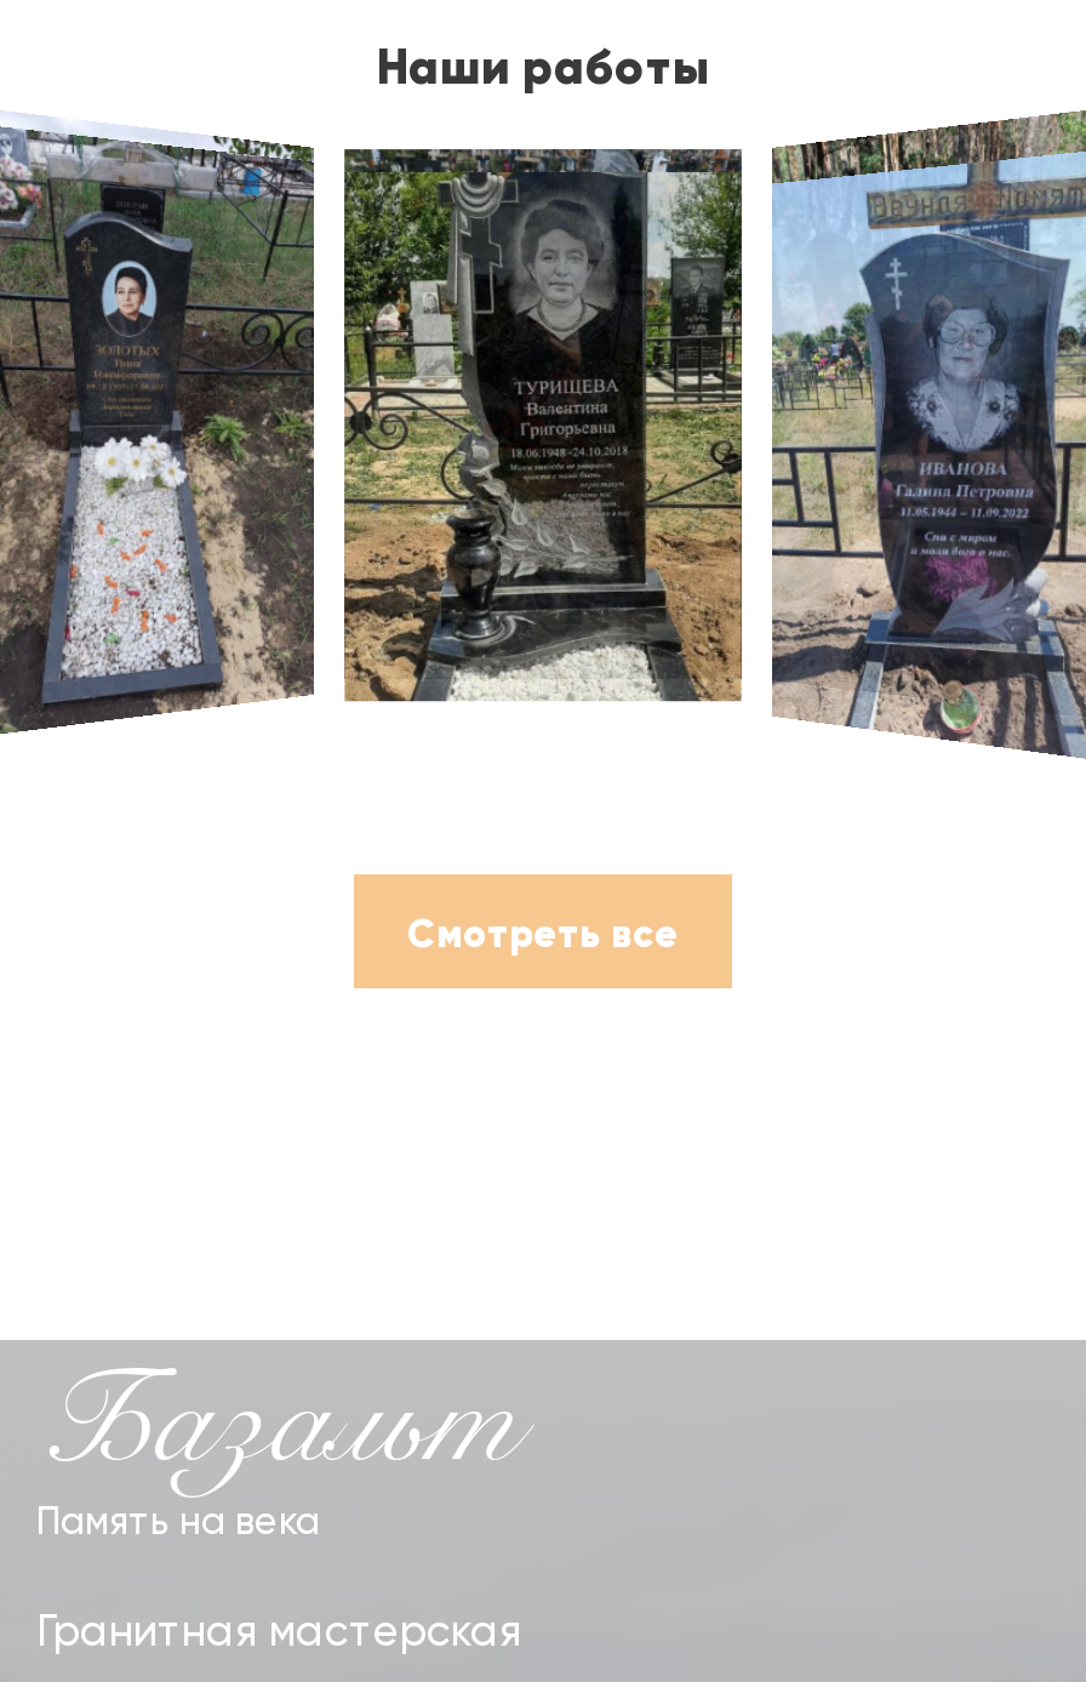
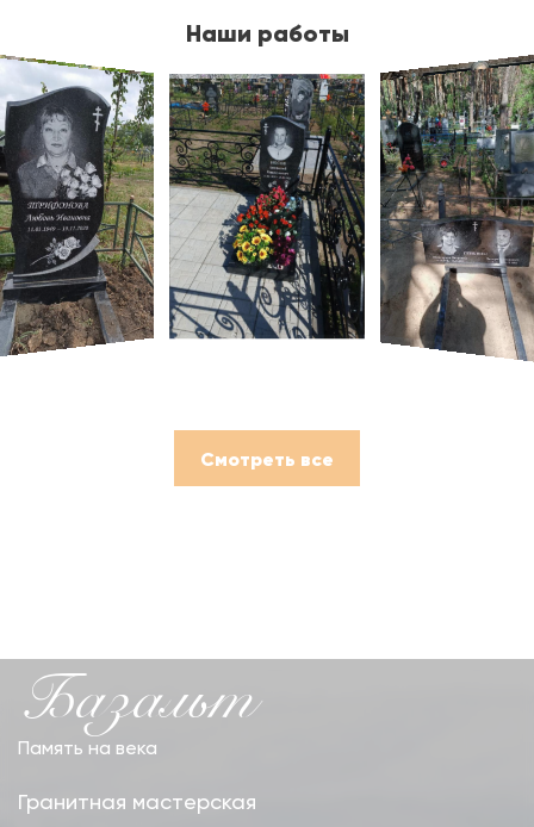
- [image]
+ [image]

- [image]
+ [image]

- [image]
+ [image]
